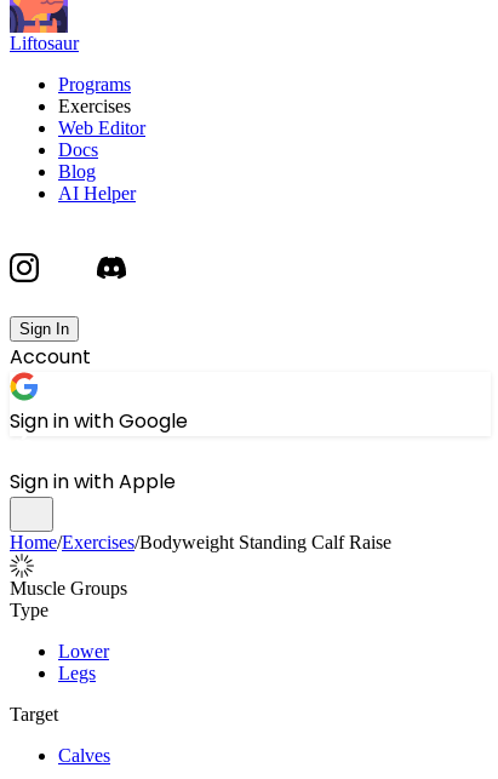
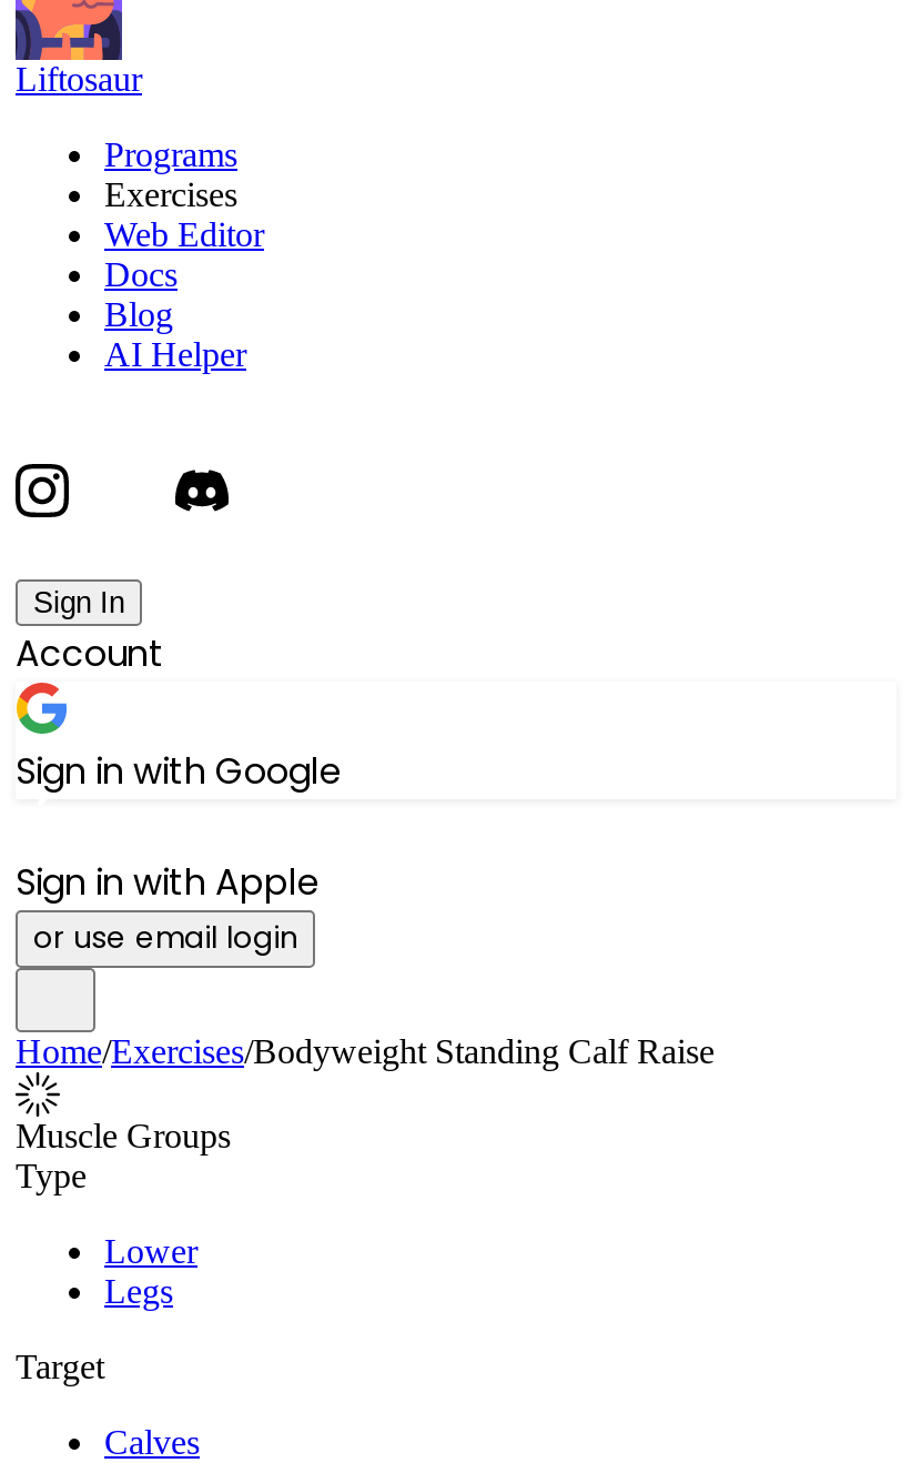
+ or use email login
